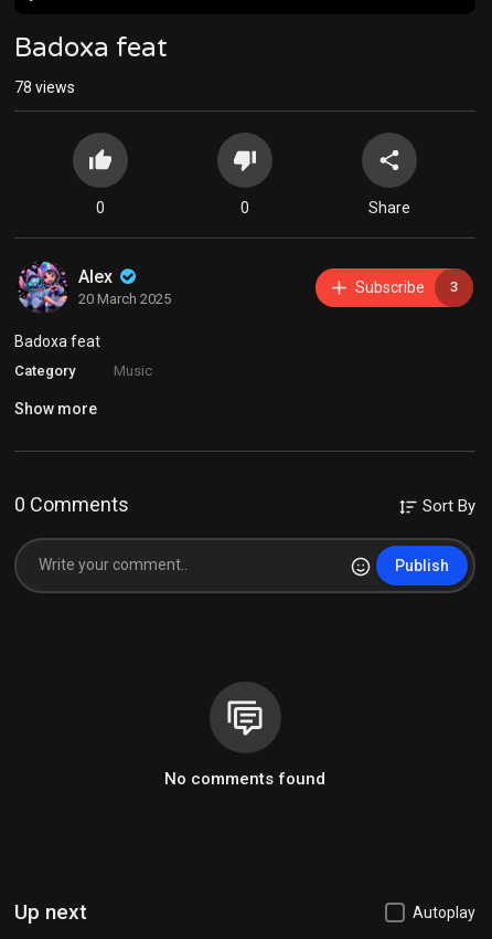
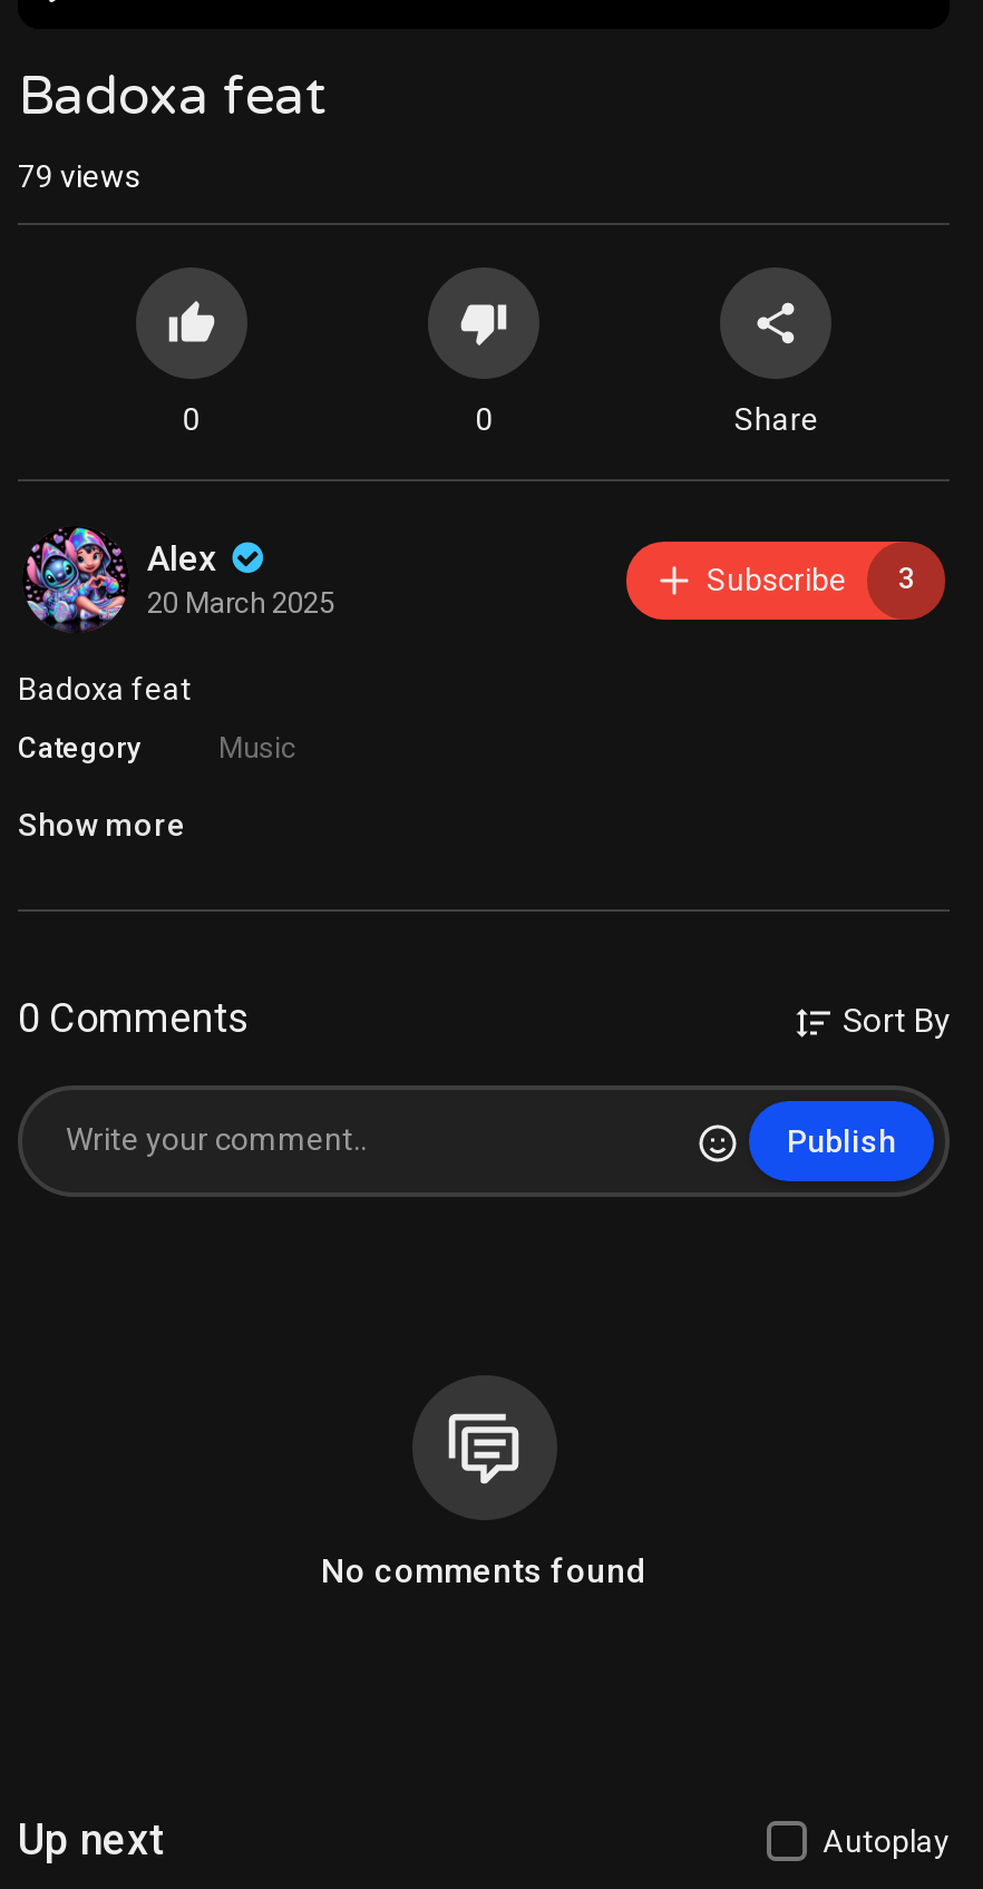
- 78 views
+ 79 views
